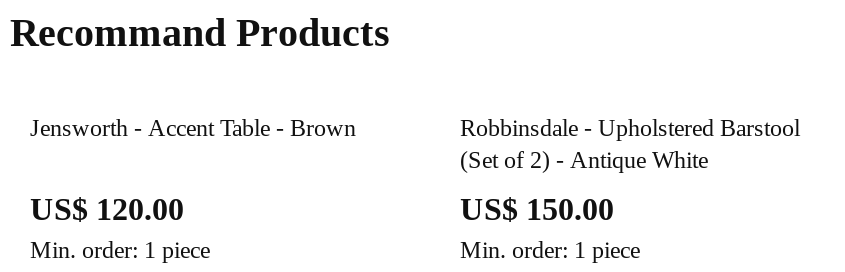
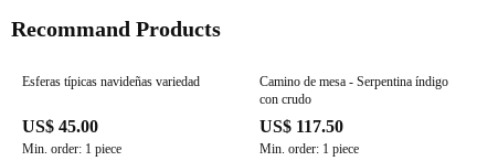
- Jensworth - Accent Table - Brown
+ Esferas típicas navideñas variedad

- Robbinsdale - Upholstered Barstool
- (Set of 2) - Antique White
+ Camino de mesa - Serpentina índigo
+ con crudo

- US$ 120.00
+ US$ 45.00

- US$ 150.00
+ US$ 117.50
